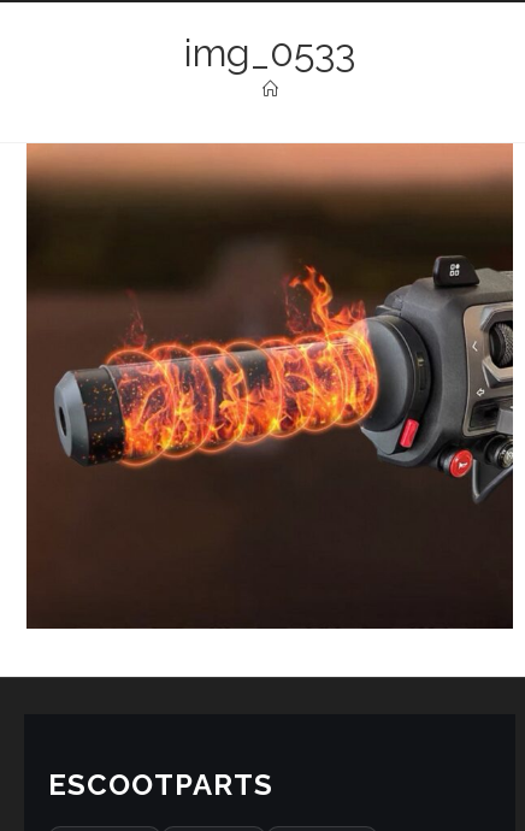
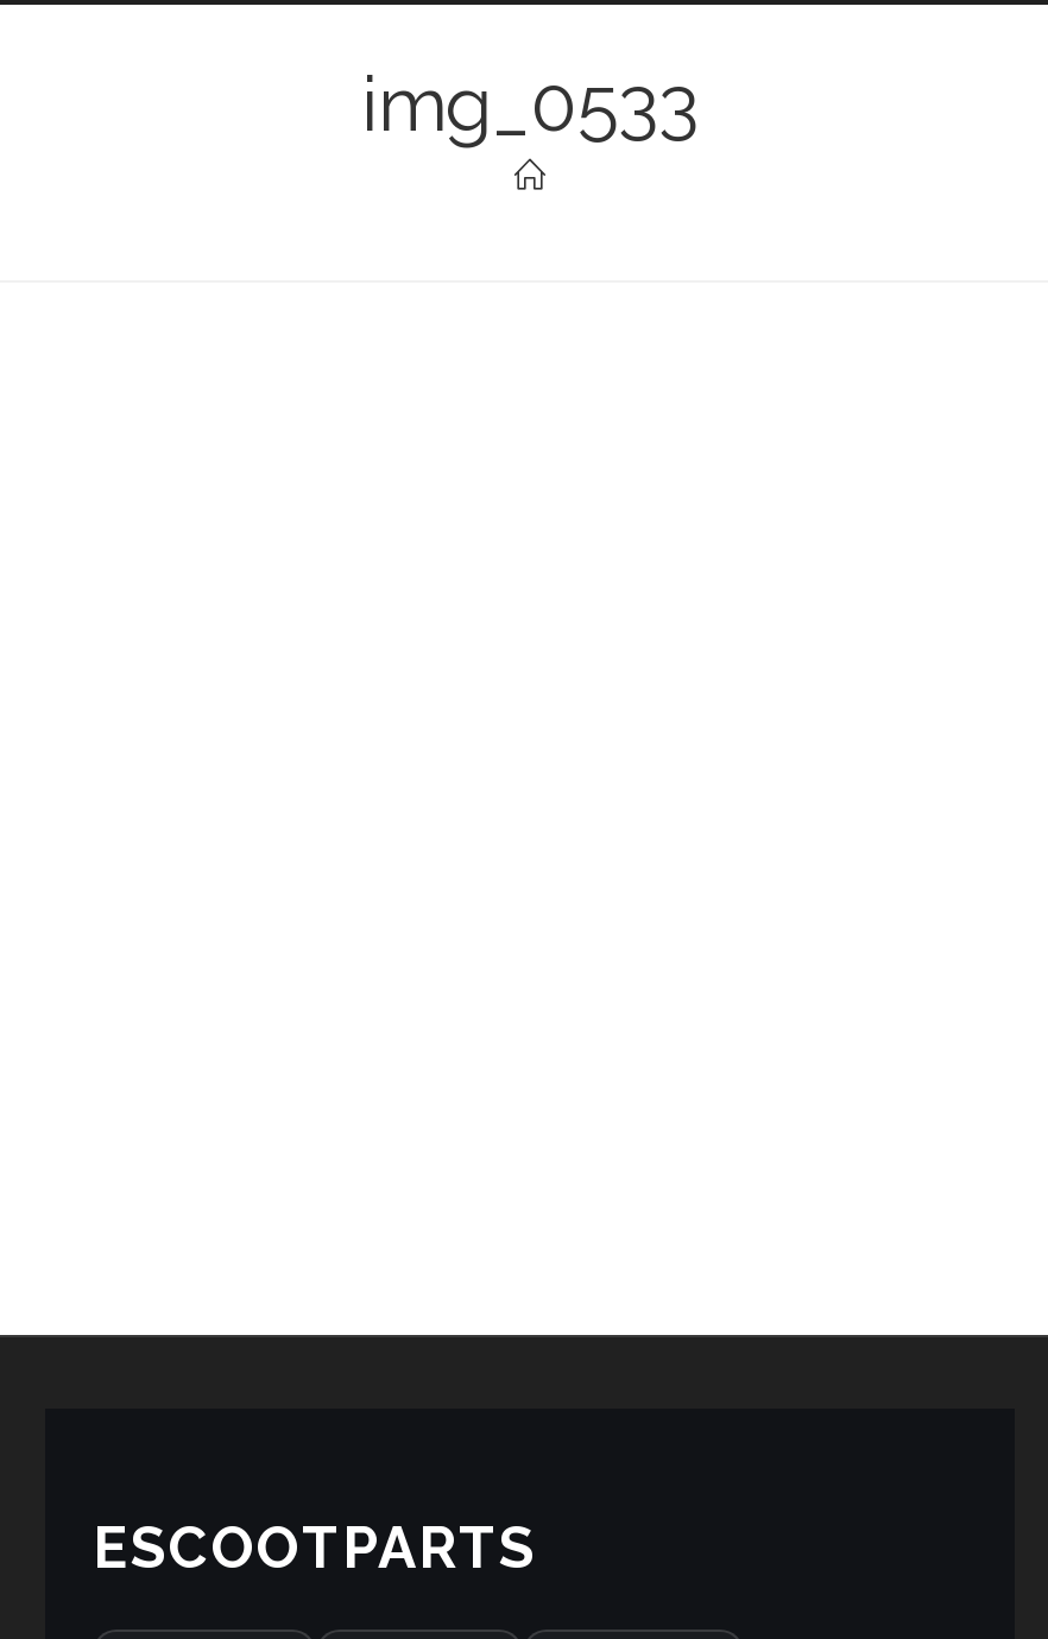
- [image]
